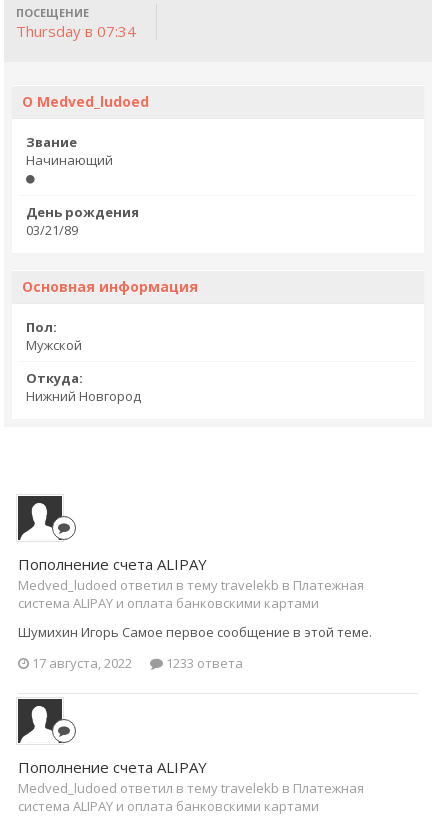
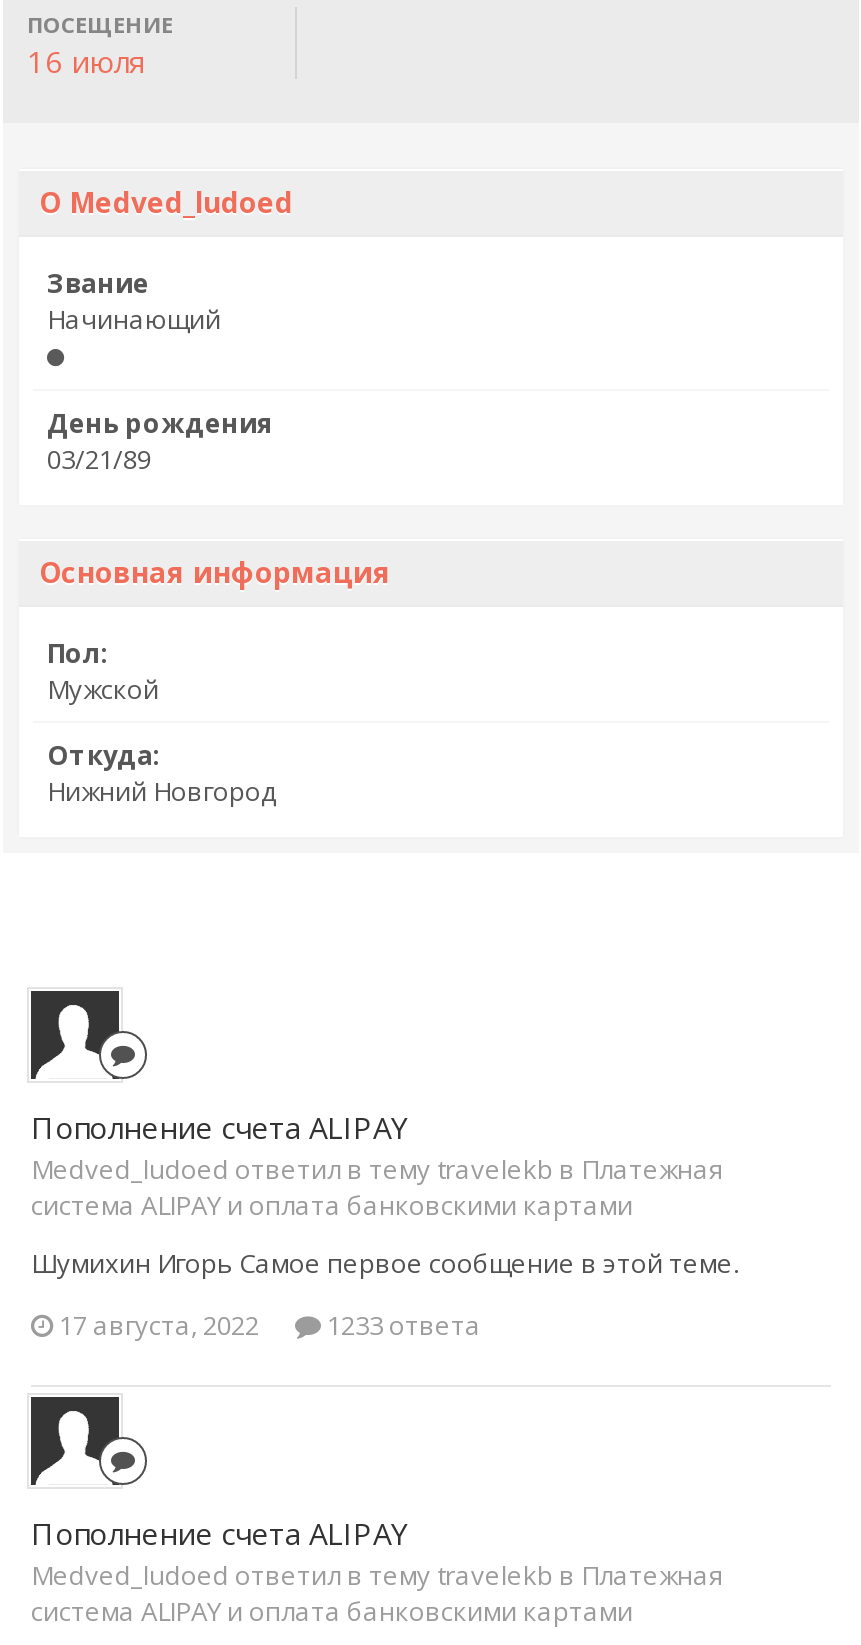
- Thursday в 07:34
+ 16 июля
